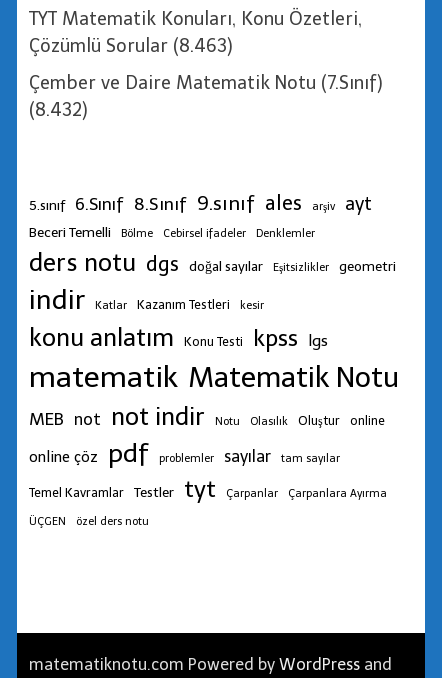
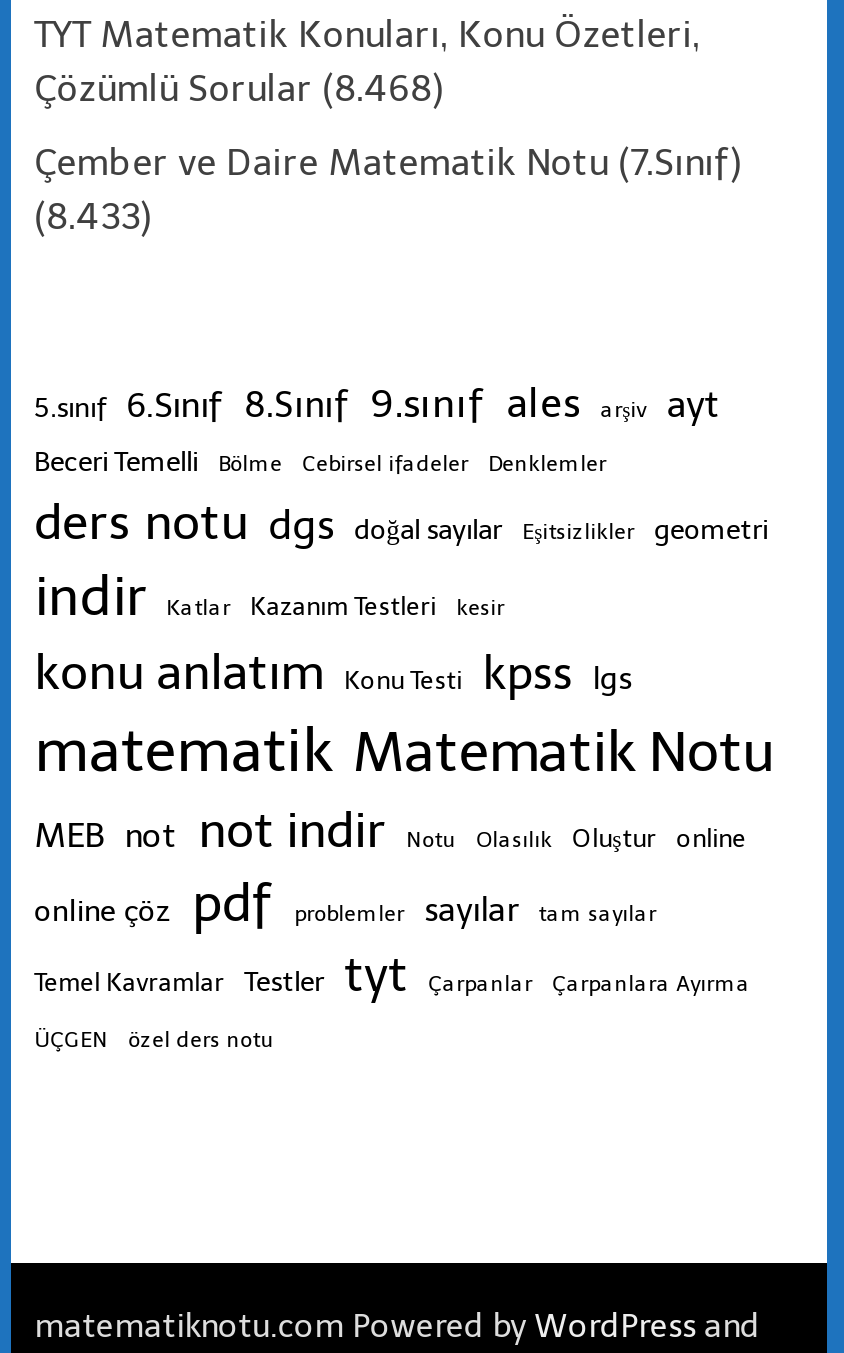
- Çözümlü Sorular (8.463)
+ Çözümlü Sorular (8.468)

- (8.432)
+ (8.433)
